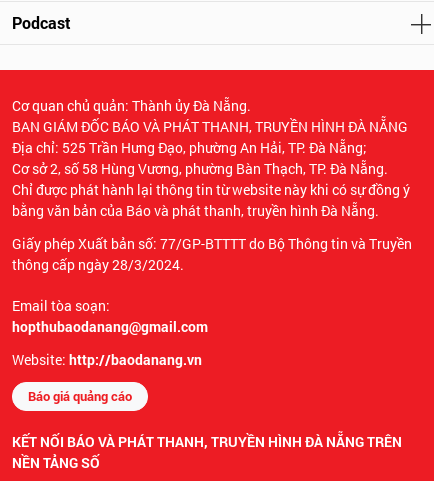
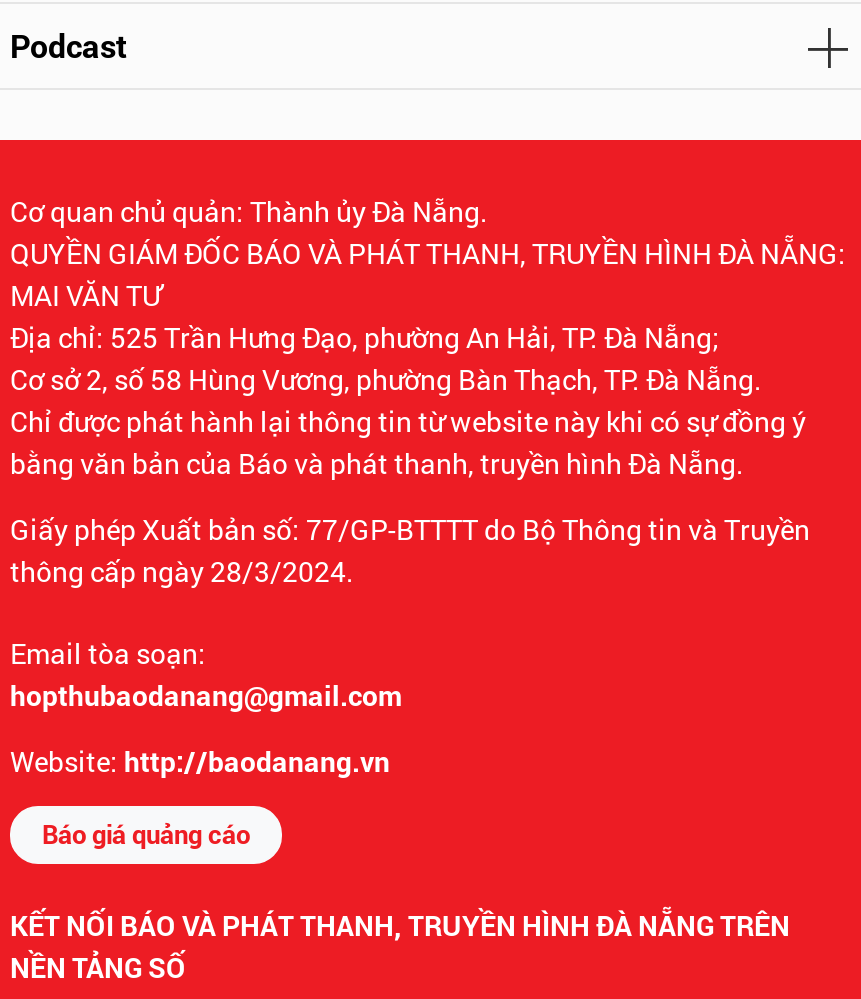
- BAN GIÁM ĐỐC BÁO VÀ PHÁT THANH, TRUYỀN HÌNH ĐÀ NẴNG
+ QUYỀN GIÁM ĐỐC BÁO VÀ PHÁT THANH, TRUYỀN HÌNH ĐÀ NẴNG:
+ MAI VĂN TƯ
